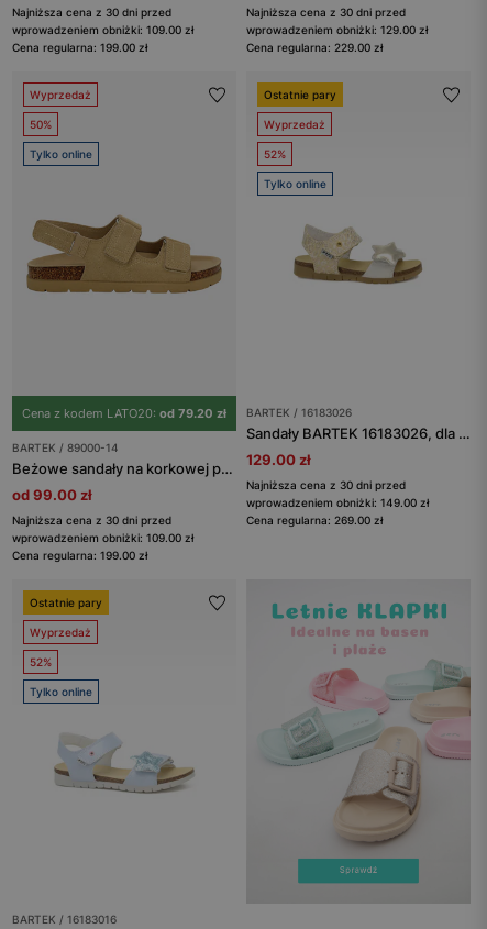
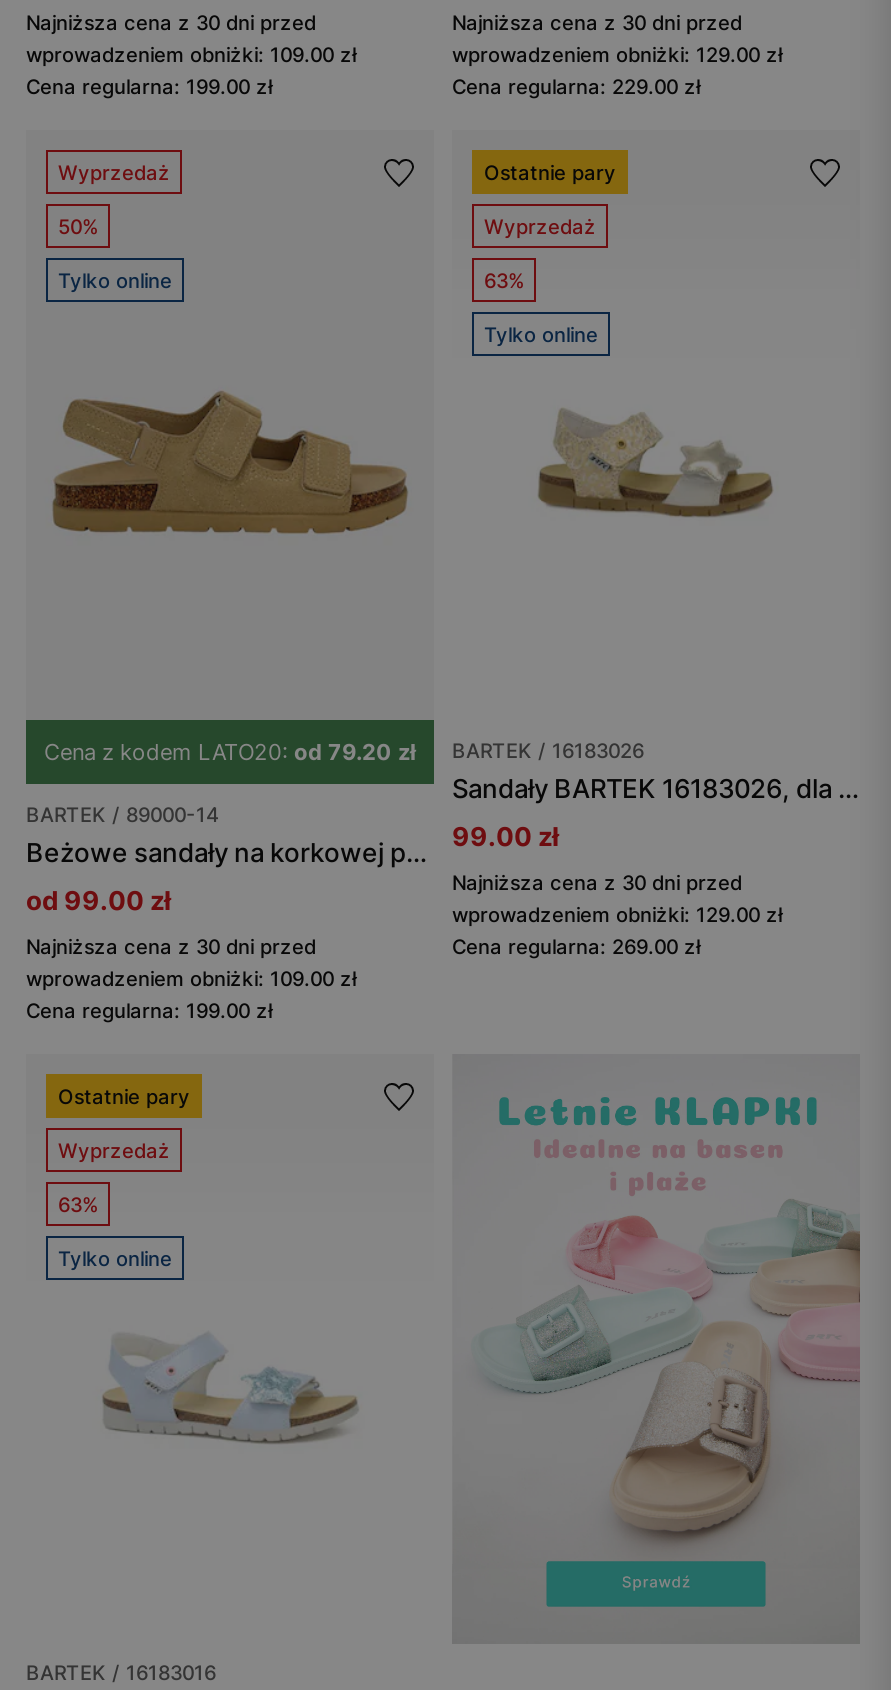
- 52%
+ 63%

- 129.00 zł
+ 99.00 zł

- wprowadzeniem obniżki: 149.00 zł
+ wprowadzeniem obniżki: 129.00 zł

- 52%
+ 63%
